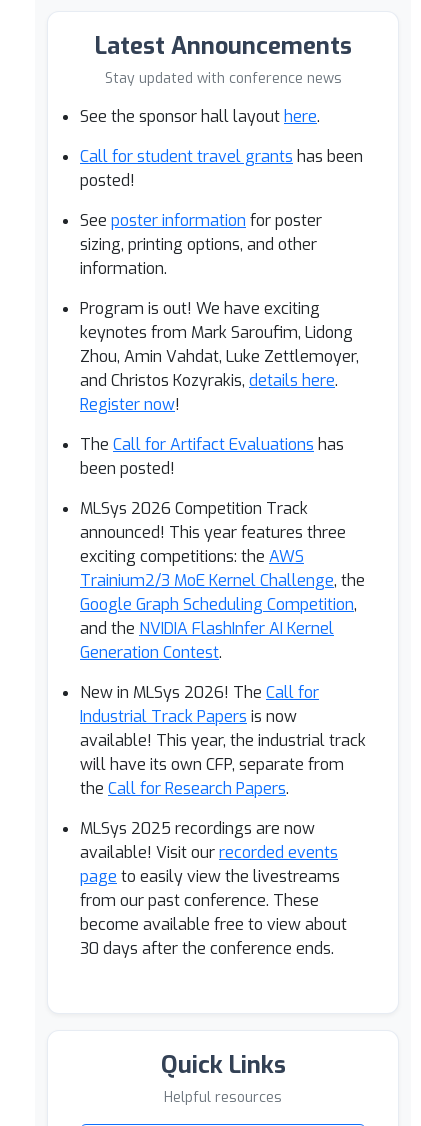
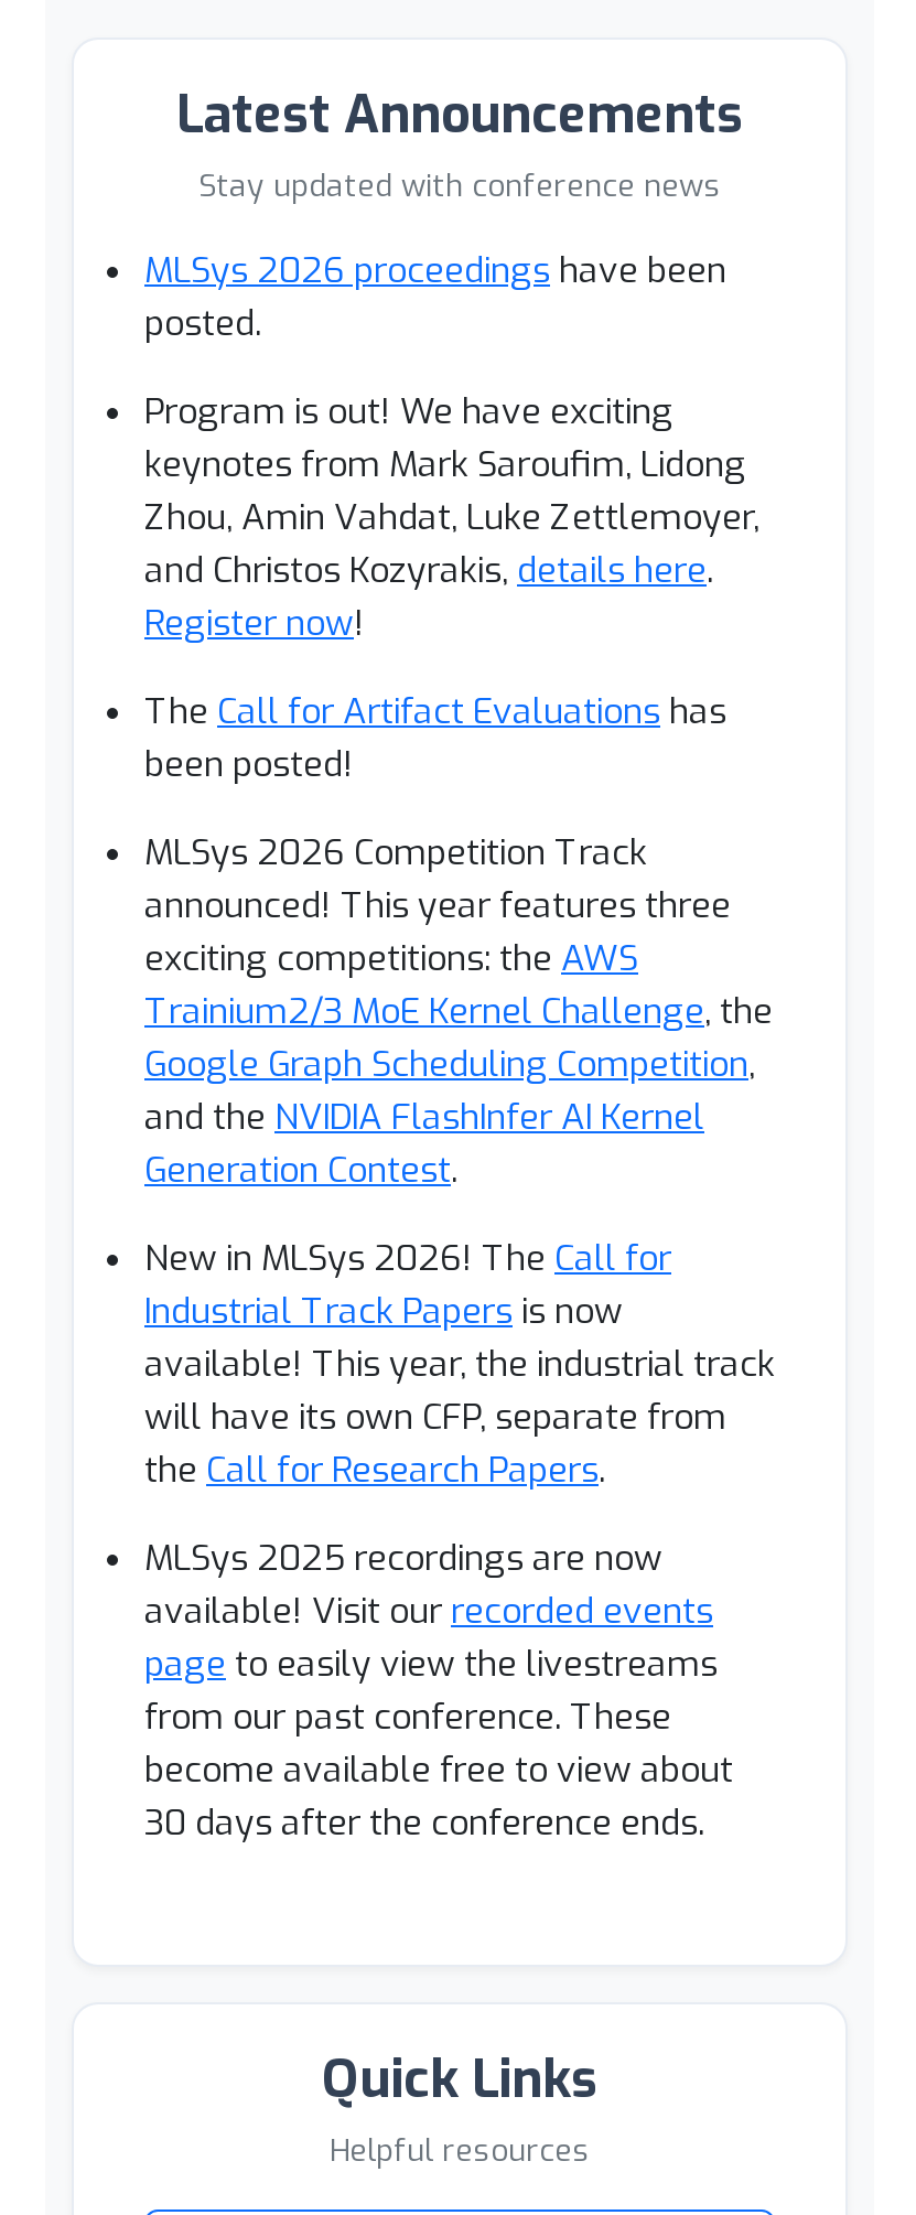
- See the sponsor hall layout here.
- Call for student travel grants has been
- posted!
- See poster information for poster
- sizing, printing options, and other
- information.
+ MLSys 2026 proceedings have been
+ posted.
